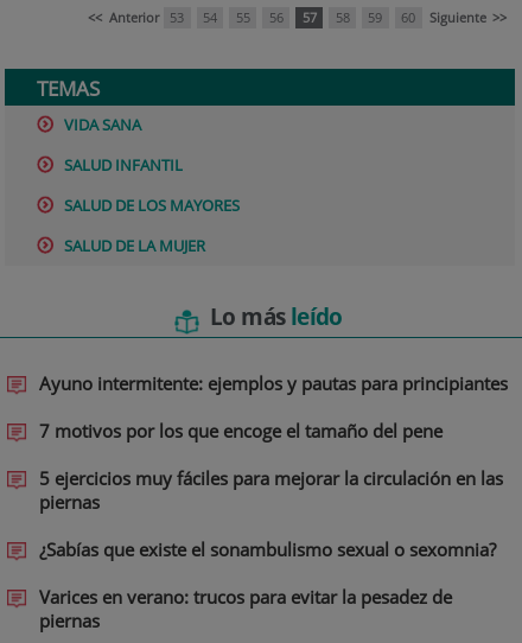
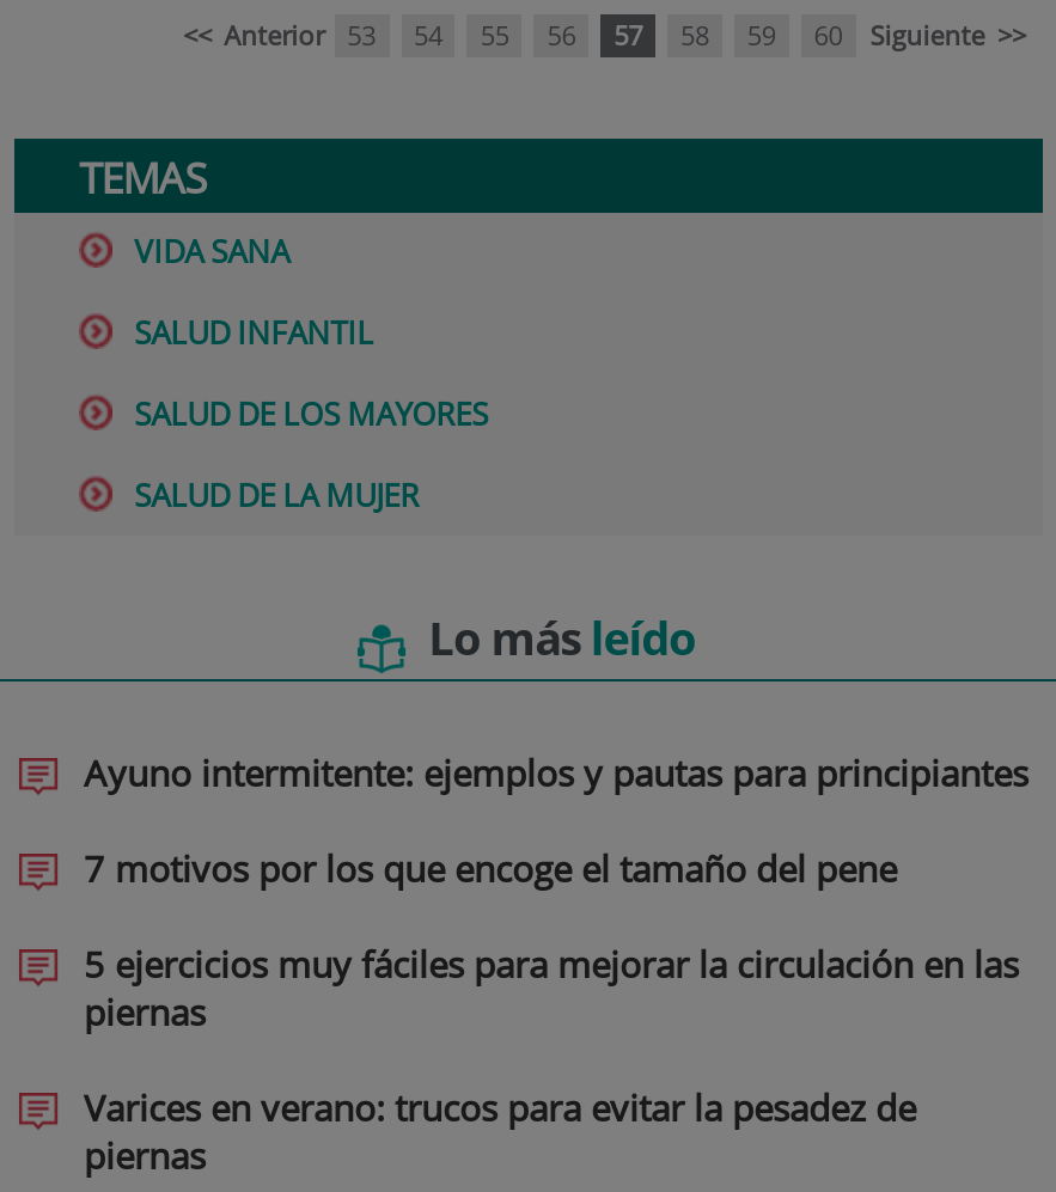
- ¿Sabías que existe el sonambulismo sexual o sexomnia?
